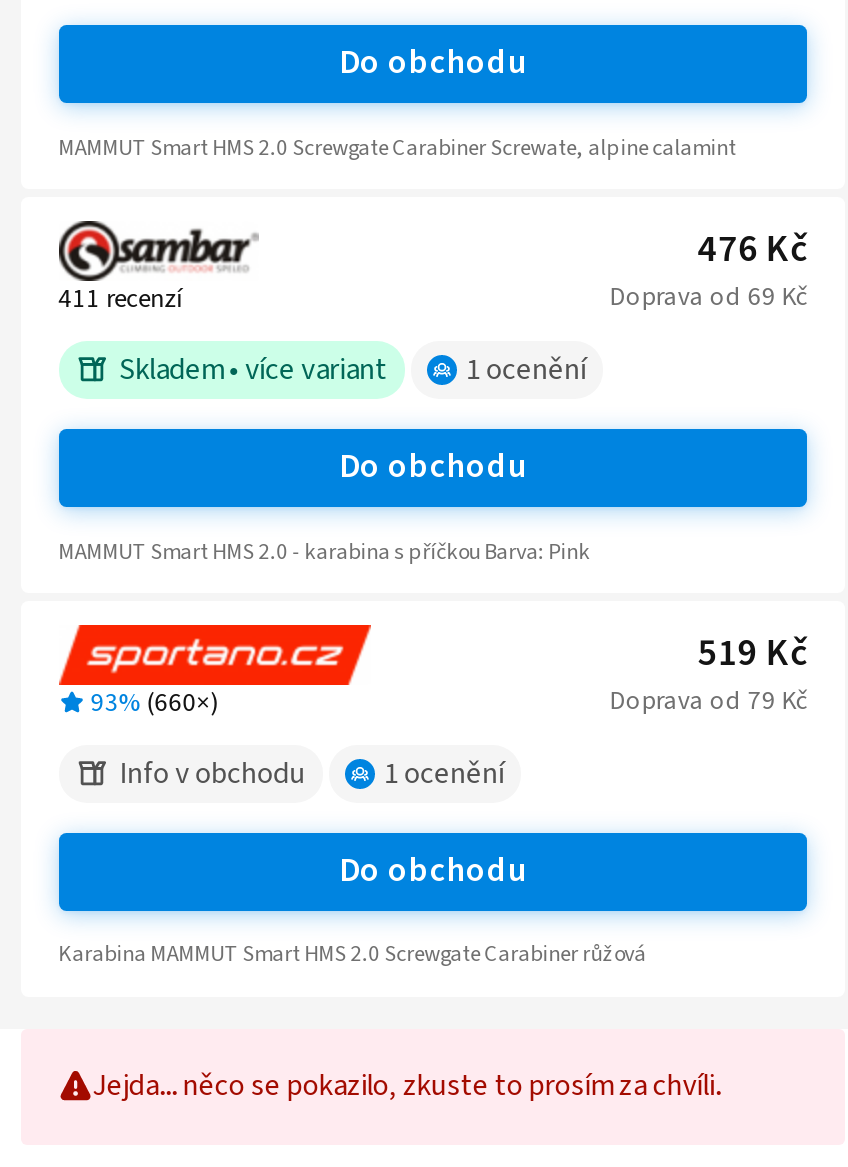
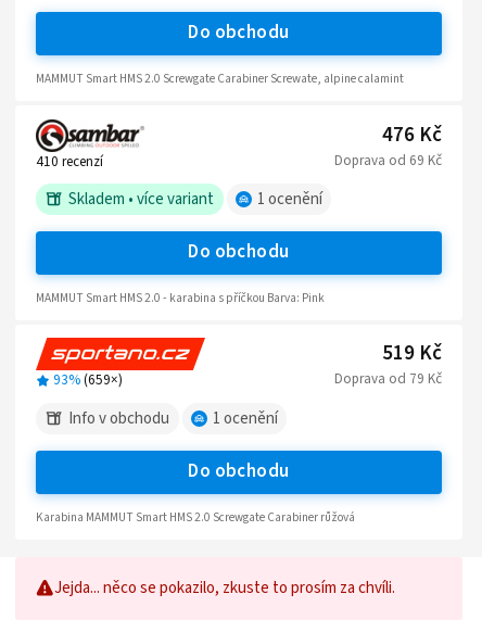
- 411 recenzí
+ 410 recenzí

- 93%(660×)
+ 93%(659×)
